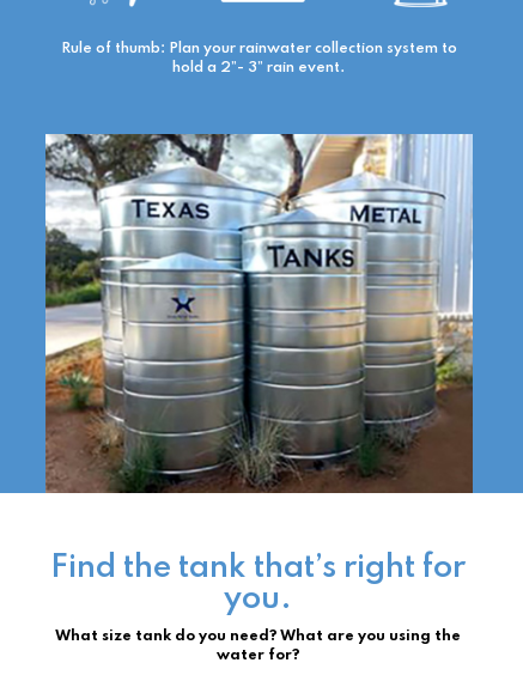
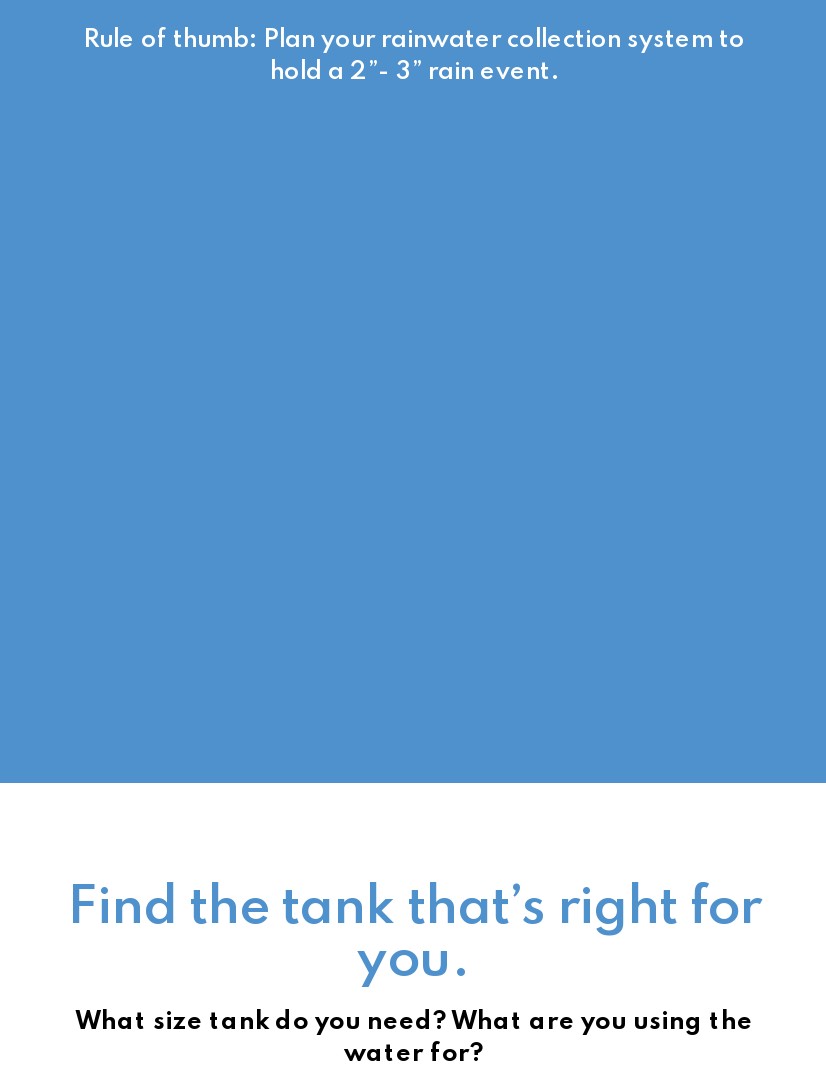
- [image]
